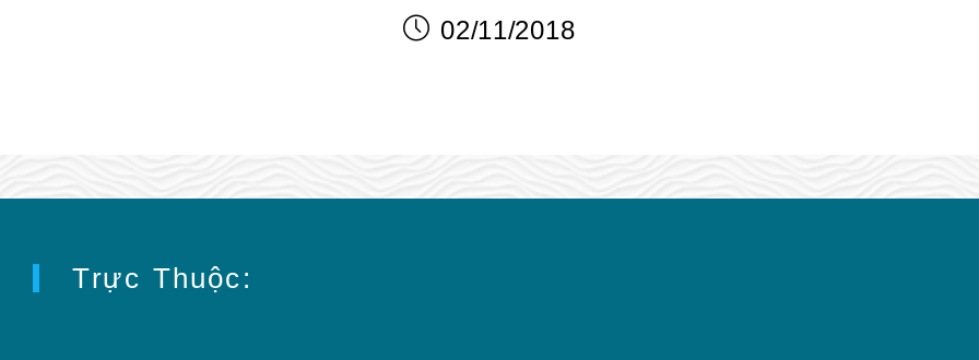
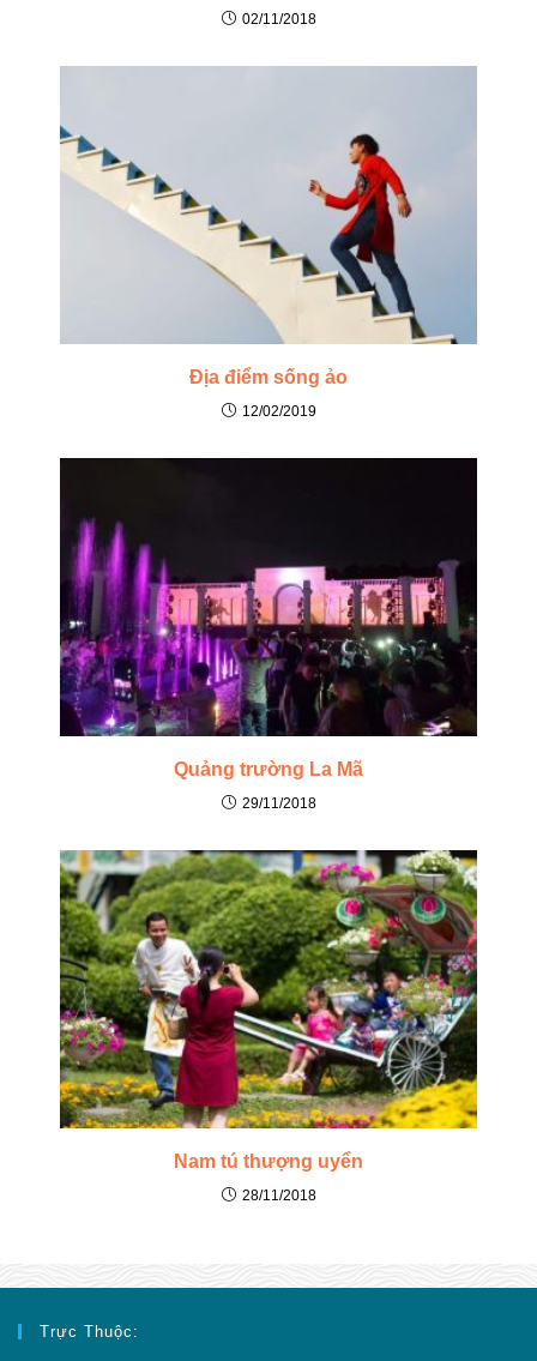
+ [image]
+ Địa điểm sống ảo
+ 12/02/2019

+ [image]
+ Quảng trường La Mã
+ 29/11/2018

+ [image]
+ Nam tú thượng uyển
+ 28/11/2018
